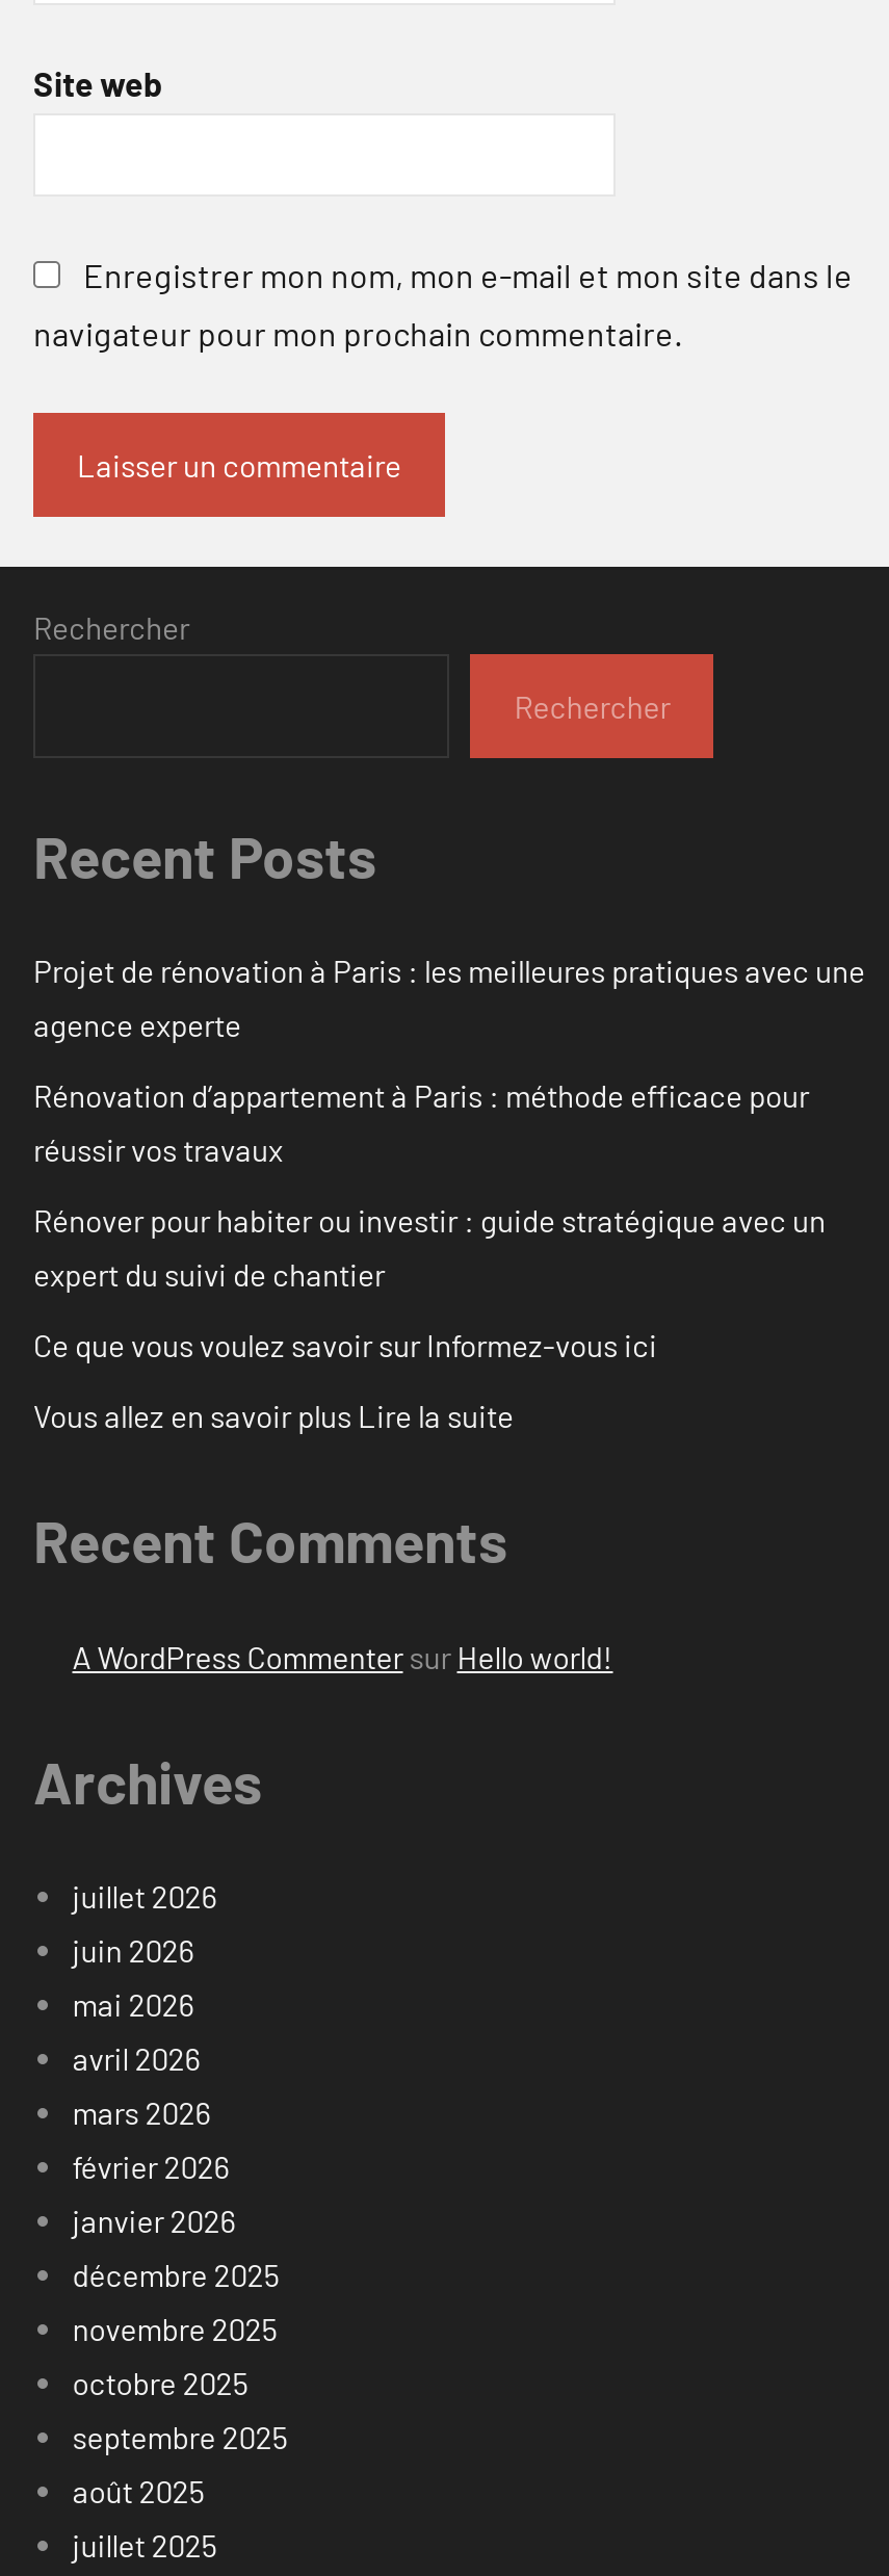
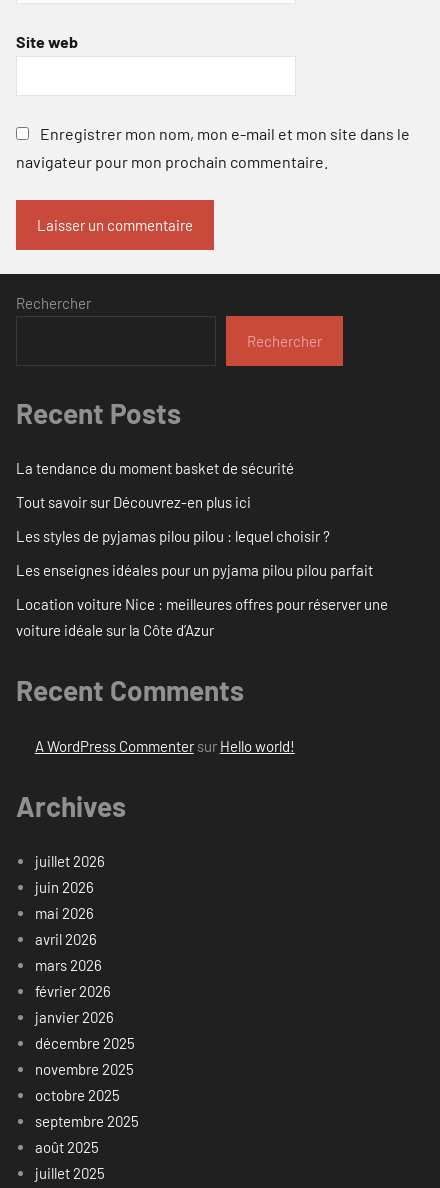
- Projet de rénovation à Paris : les meilleures pratiques avec une
- agence experte
+ La tendance du moment basket de sécurité

- Rénovation d’appartement à Paris : méthode efficace pour
- réussir vos travaux
+ Tout savoir sur Découvrez-en plus ici

- Rénover pour habiter ou investir : guide stratégique avec un
- expert du suivi de chantier
+ Les styles de pyjamas pilou pilou : lequel choisir ?

- Ce que vous voulez savoir sur Informez-vous ici
+ Les enseignes idéales pour un pyjama pilou pilou parfait

- Vous allez en savoir plus Lire la suite
+ Location voiture Nice : meilleures offres pour réserver une
+ voiture idéale sur la Côte d’Azur
